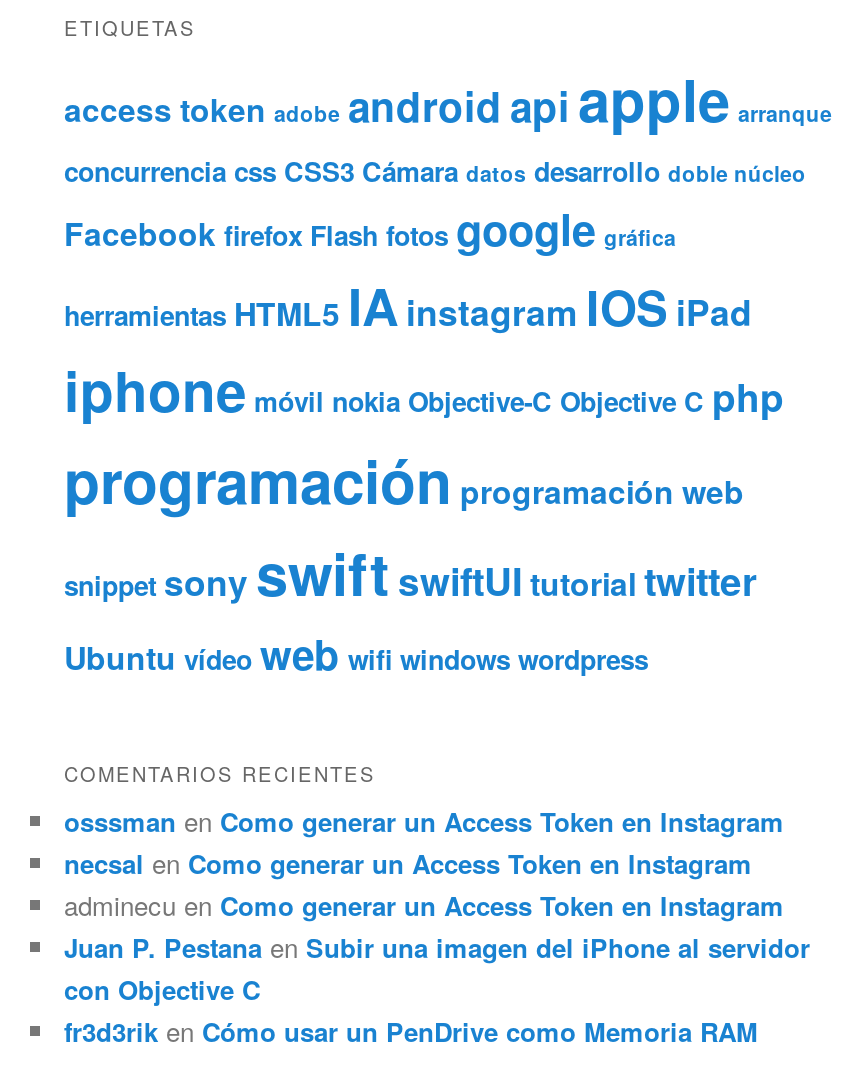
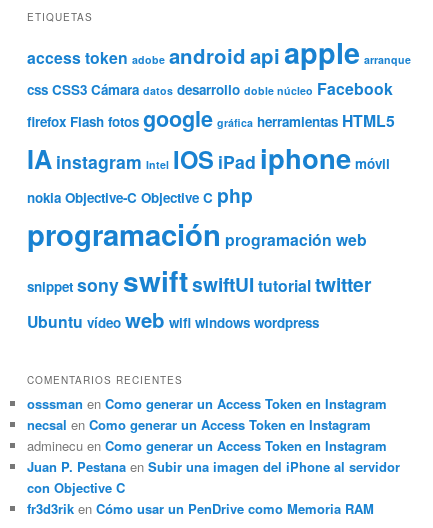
- concurrencia css CSS3 Cámara datos desarrollo doble núcleo
- Facebook firefox Flash fotos google gráfica
- herramientas HTML5 IA instagram IOS iPad
- iphone móvil nokia Objective-C Objective C php
+ css CSS3 Cámara datos desarrollo doble núcleo Facebook
+ firefox Flash fotos google gráfica herramientas HTML5
+ IA instagram Intel IOS iPad iphone móvil
+ nokia Objective-C Objective C php
